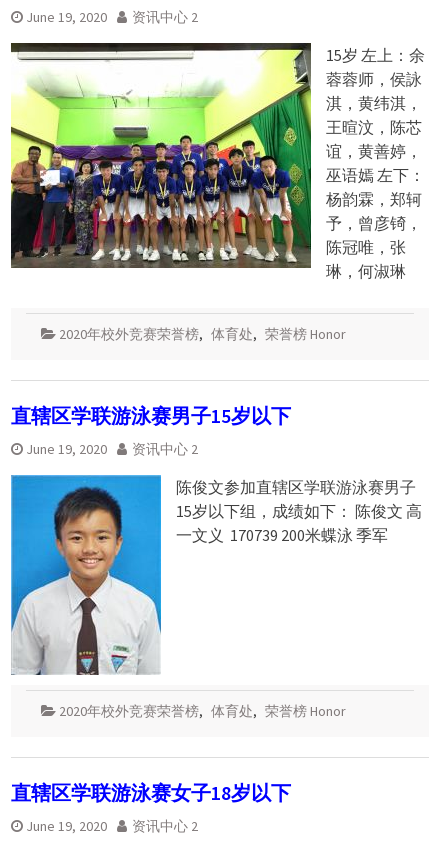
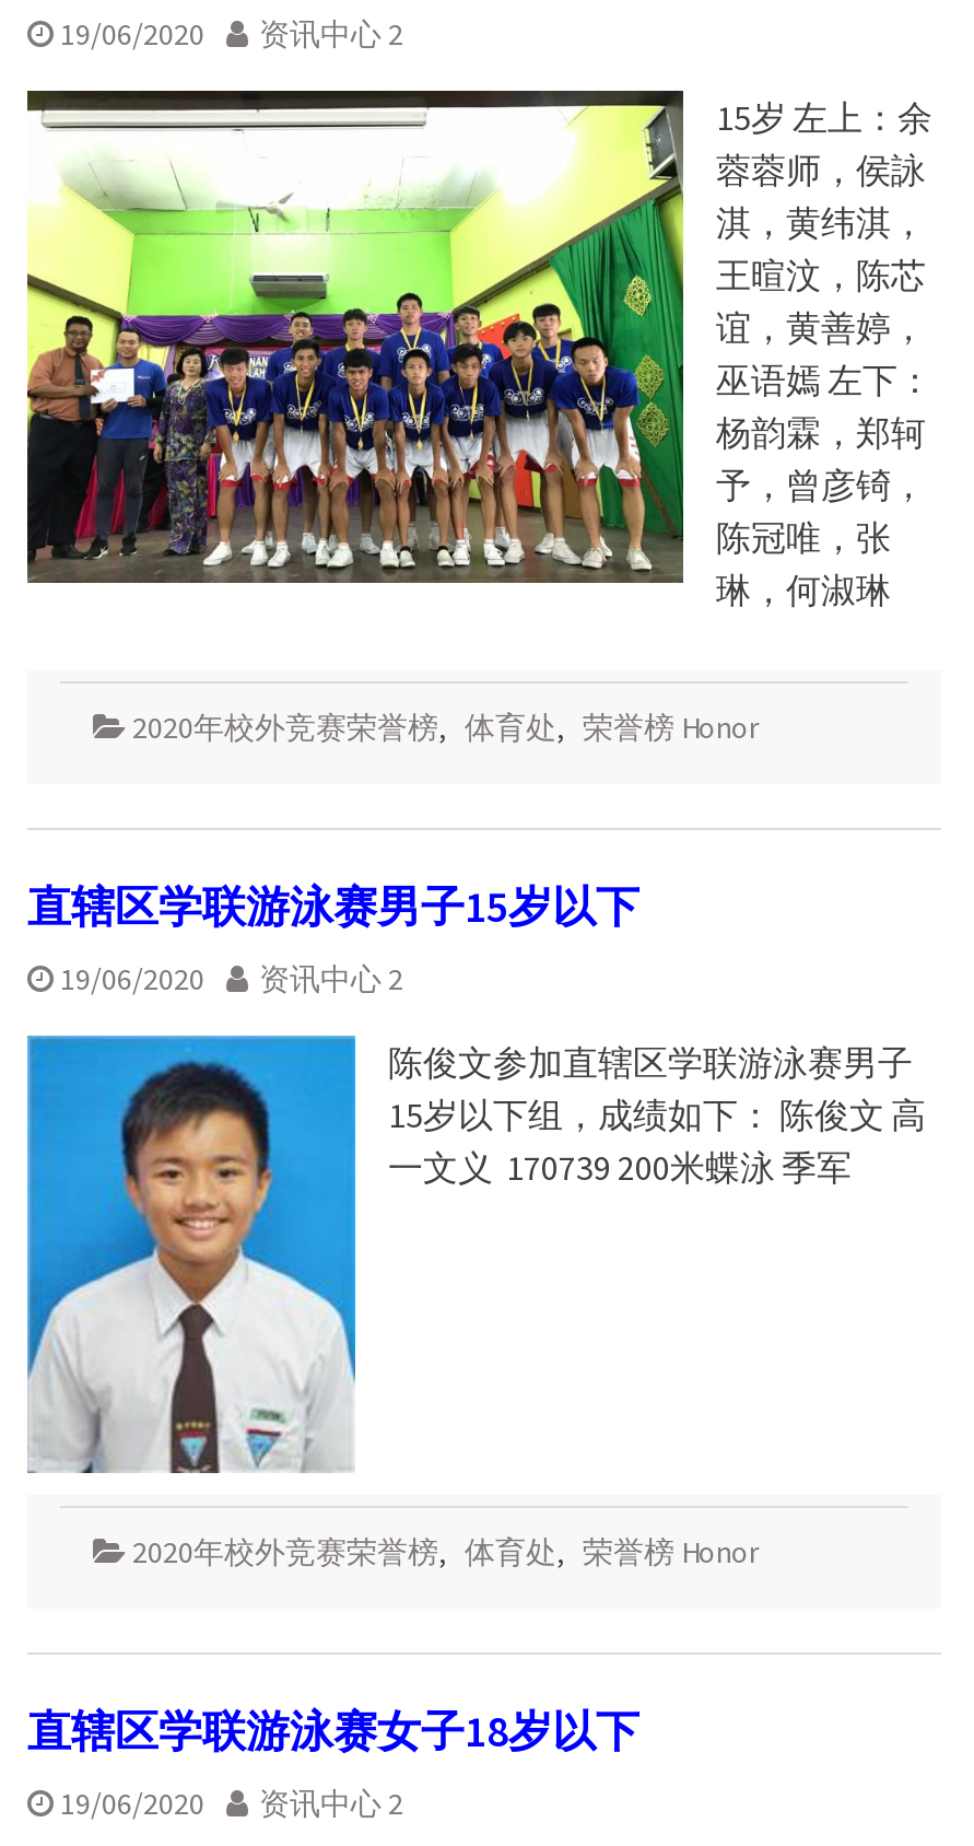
- June 19, 2020 资讯中心 2
+ 19/06/2020 资讯中心 2

- June 19, 2020 资讯中心 2
+ 19/06/2020 资讯中心 2

- June 19, 2020 资讯中心 2
+ 19/06/2020 资讯中心 2
